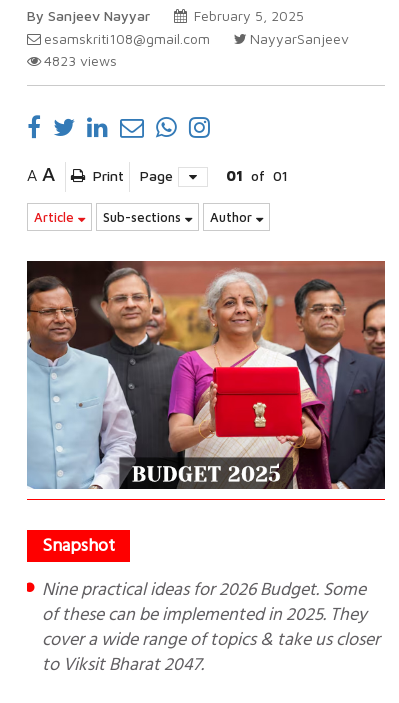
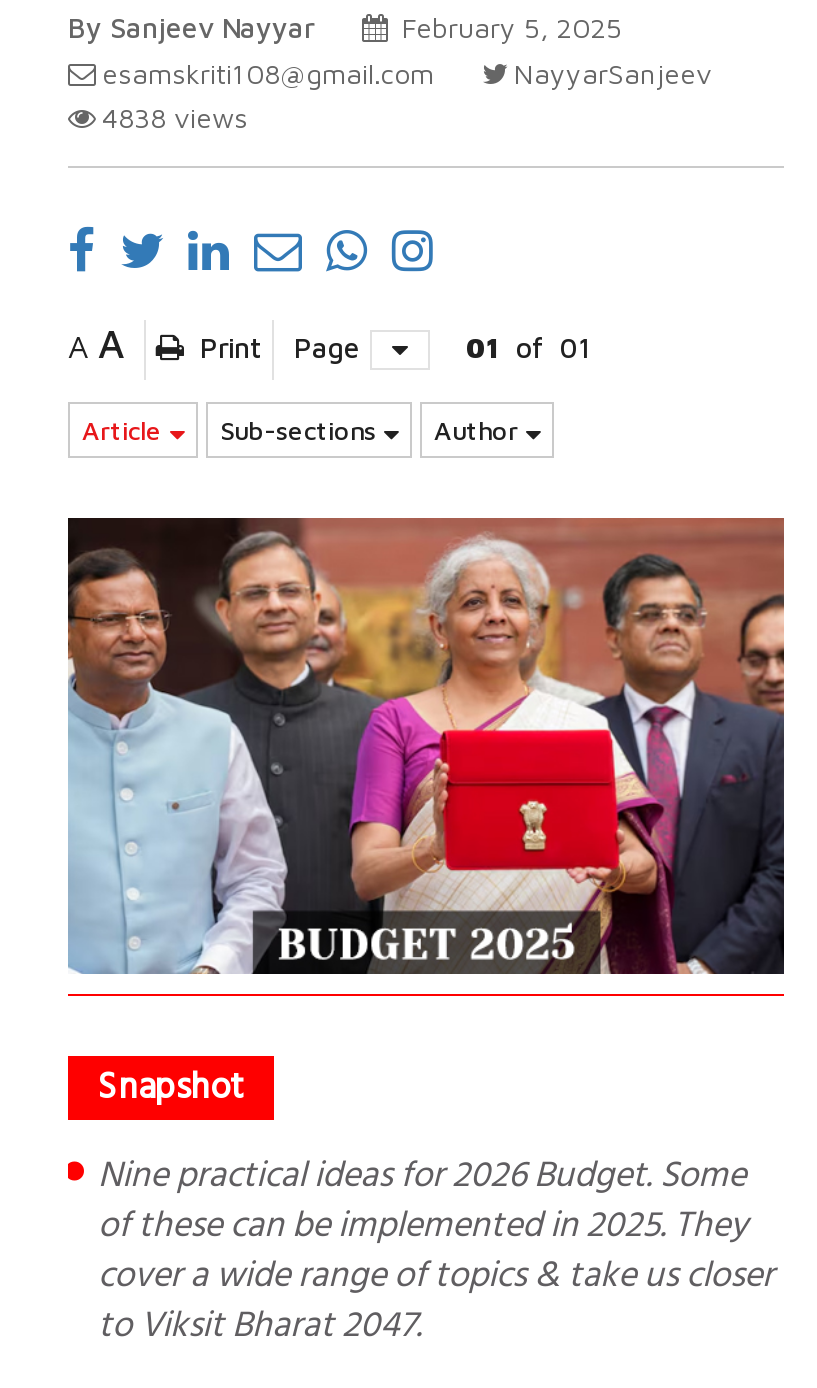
- 4823 views
+ 4838 views
